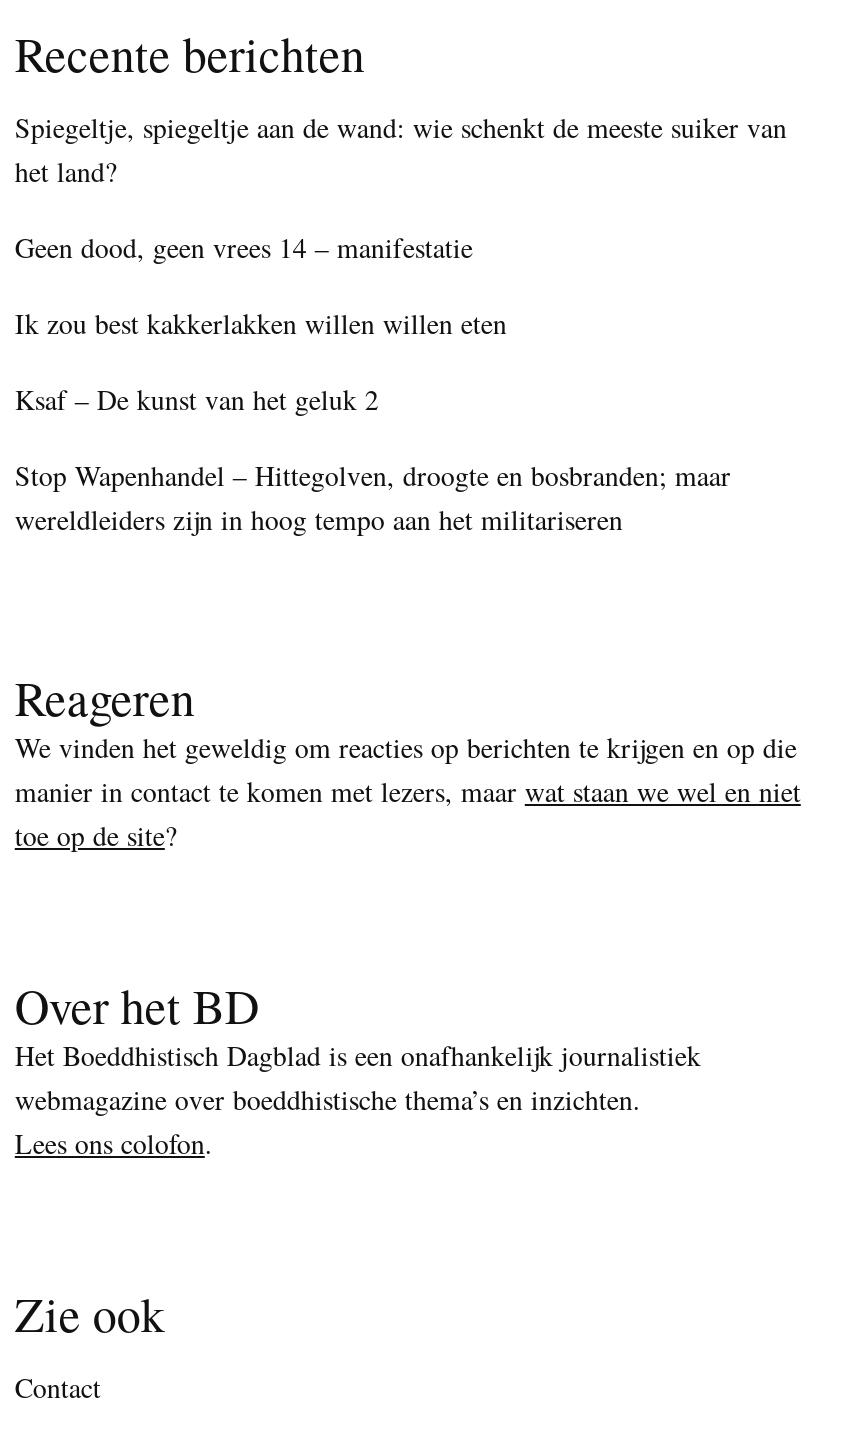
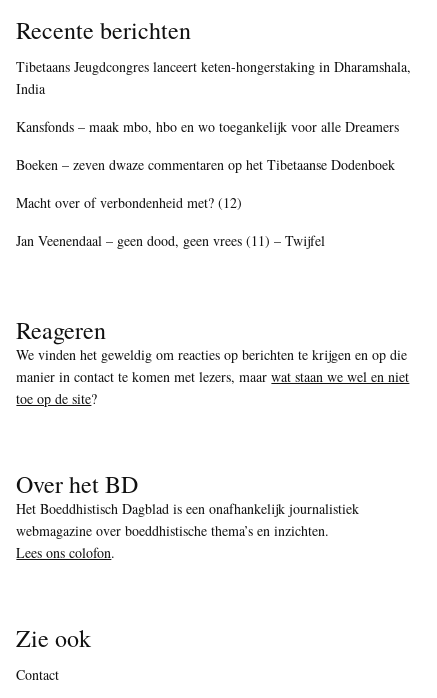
- Spiegeltje, spiegeltje aan de wand: wie schenkt de meeste suiker van
- het land?
+ Tibetaans Jeugdcongres lanceert keten-hongerstaking in Dharamshala,
+ India

- Geen dood, geen vrees 14 – manifestatie
+ Kansfonds – maak mbo, hbo en wo toegankelijk voor alle Dreamers

- Ik zou best kakkerlakken willen willen eten
+ Boeken – zeven dwaze commentaren op het Tibetaanse Dodenboek

- Ksaf – De kunst van het geluk 2
+ Macht over of verbondenheid met? (12)

- Stop Wapenhandel – Hittegolven, droogte en bosbranden; maar
- wereldleiders zijn in hoog tempo aan het militariseren
+ Jan Veenendaal – geen dood, geen vrees (11) – Twijfel
